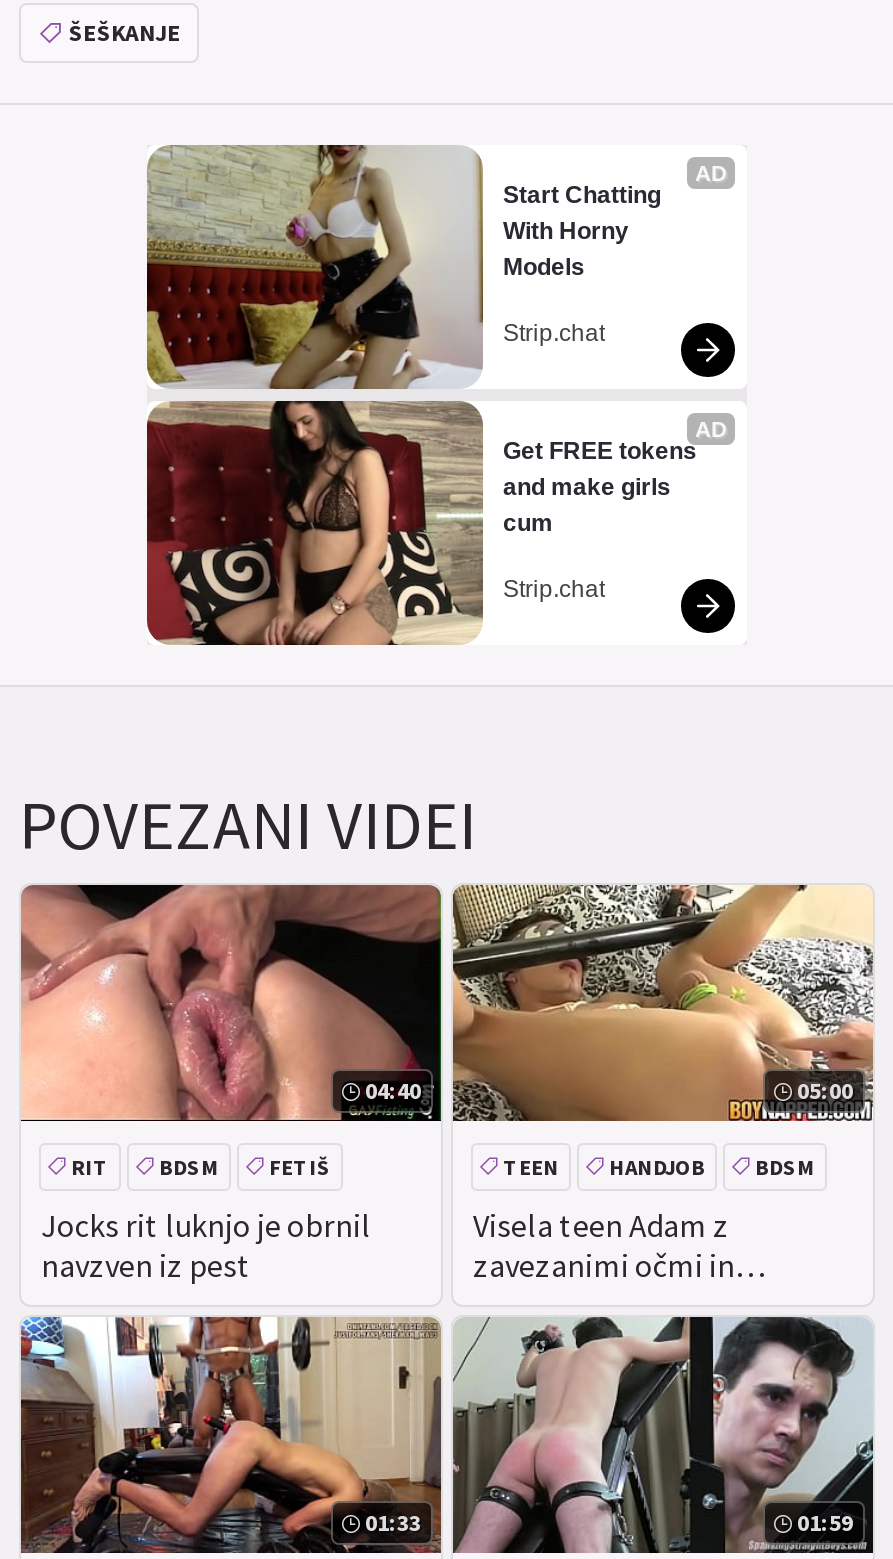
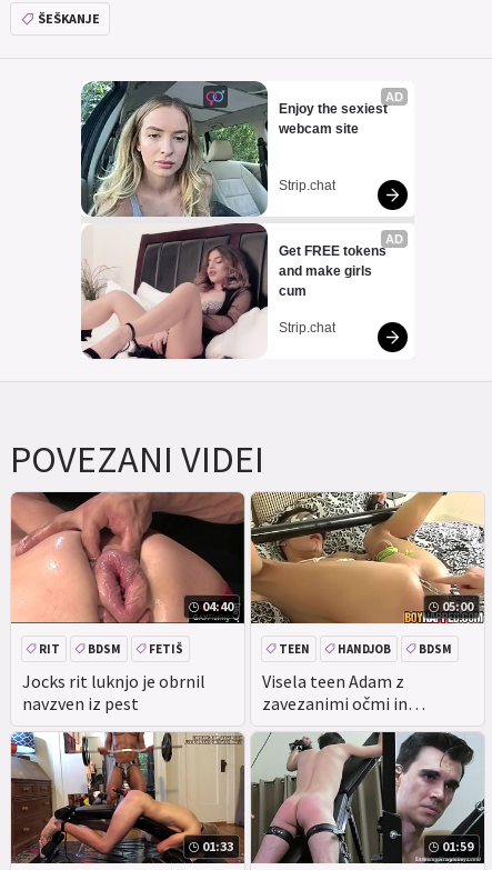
- [image]
- Start Chatting
- With Horny
- Models
+ [image]
+ Enjoy the sexiest
+ webcam site
